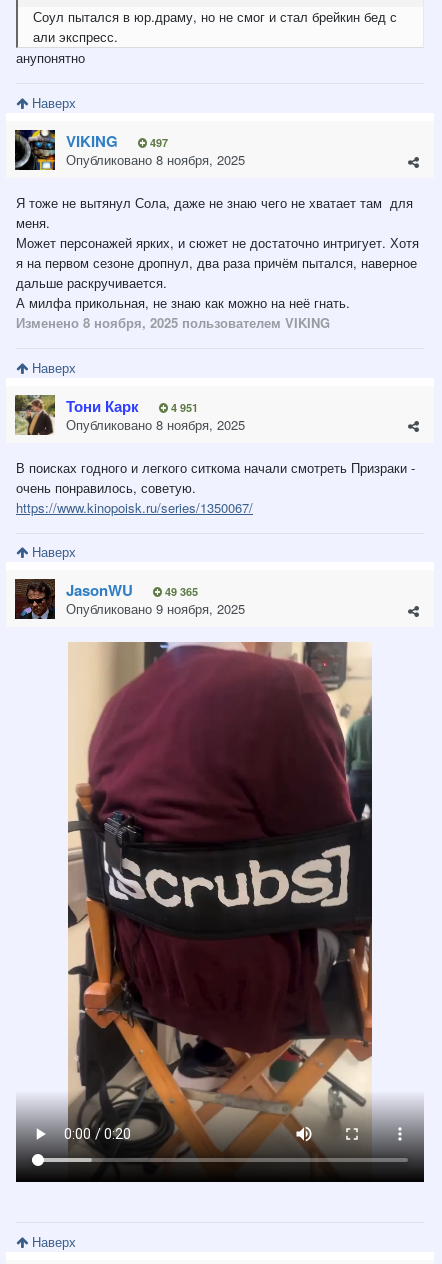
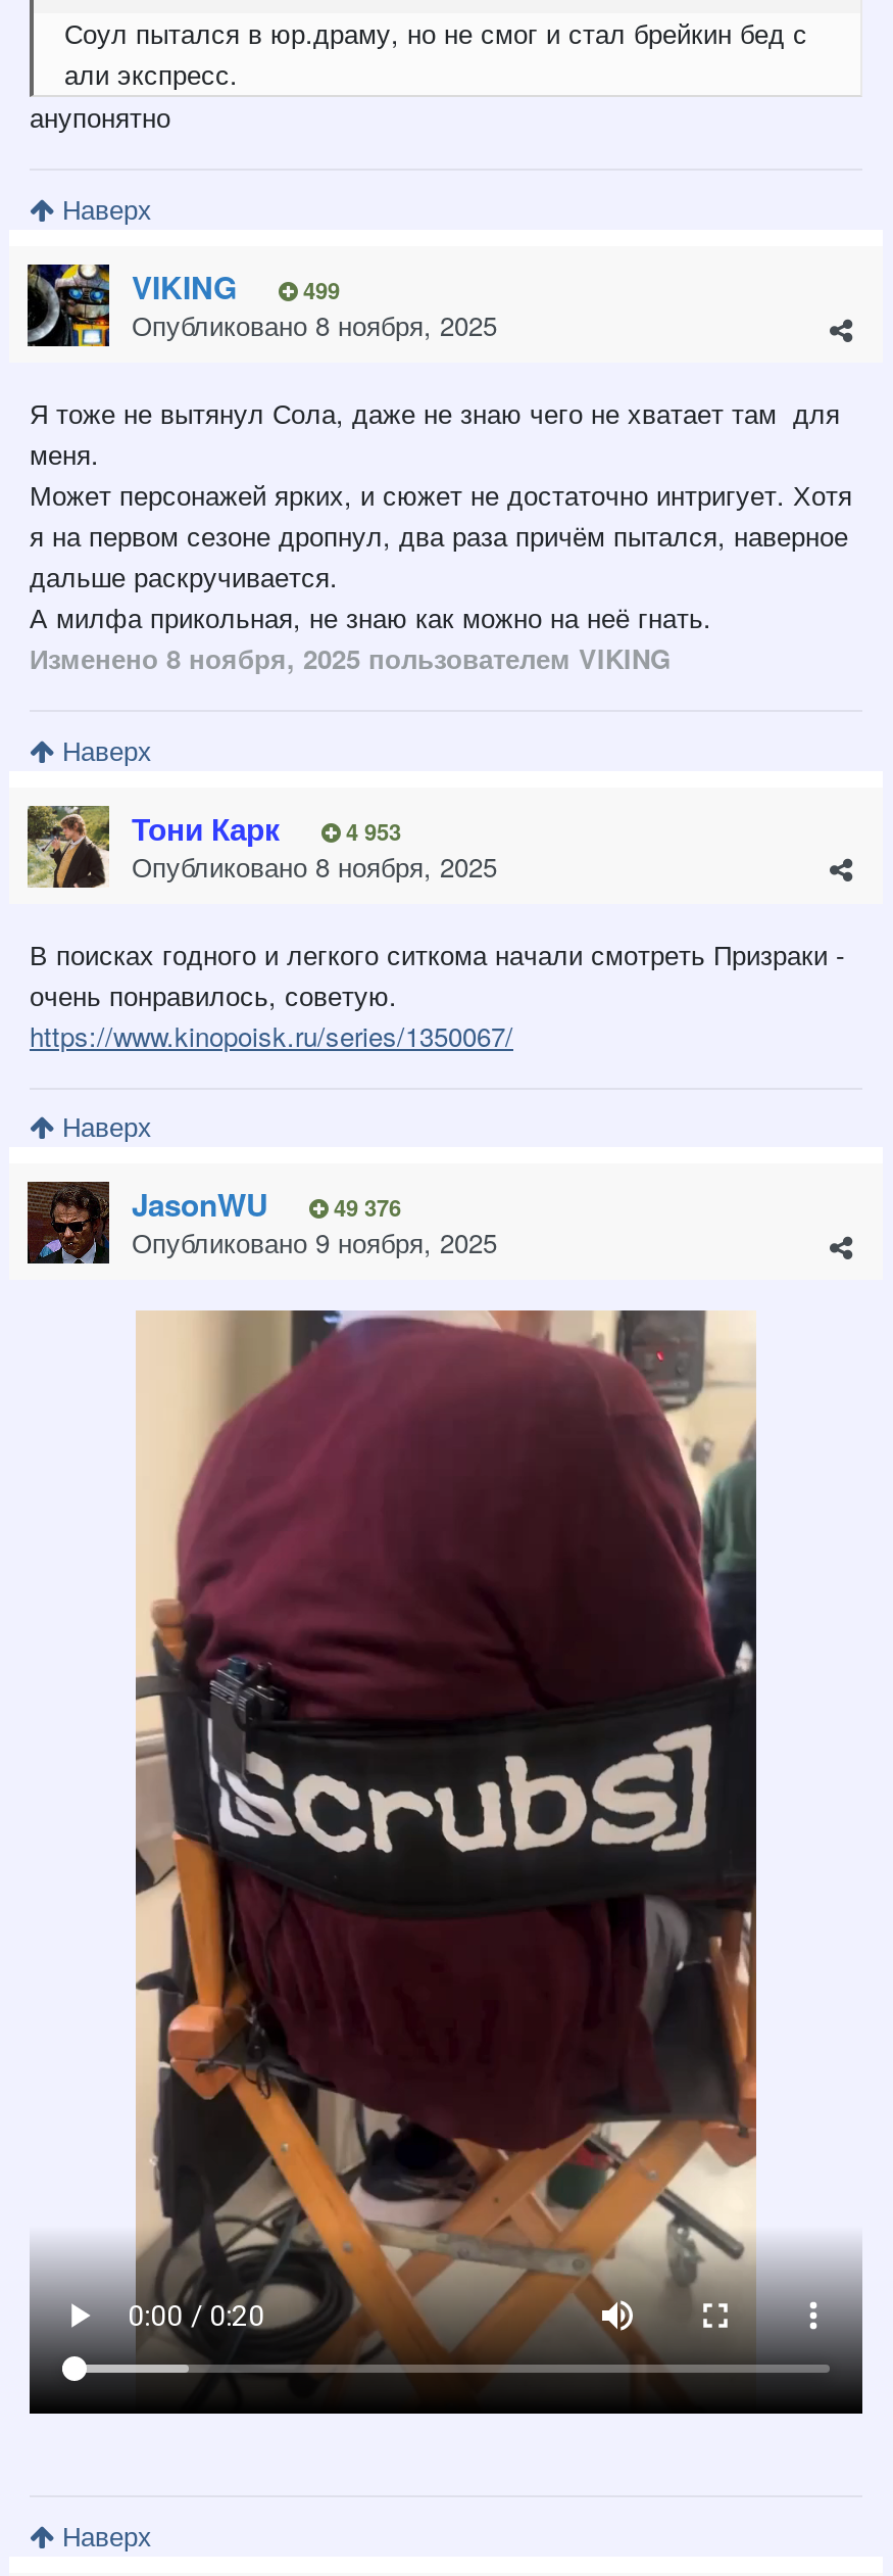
- VIKING 497
+ VIKING 499

- Тони Карк 4 951
+ Тони Карк 4 953

- JasonWU 49 365
+ JasonWU 49 376
